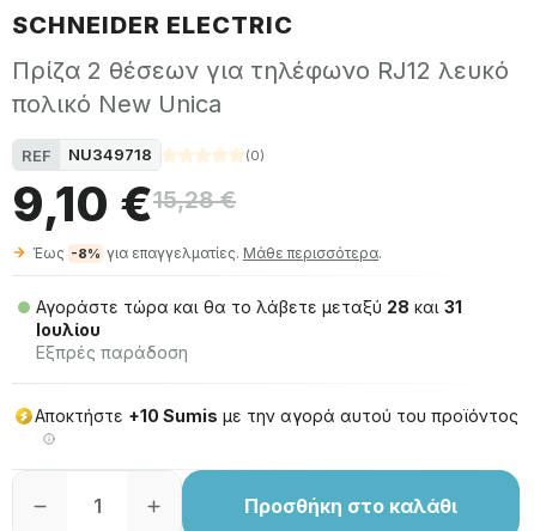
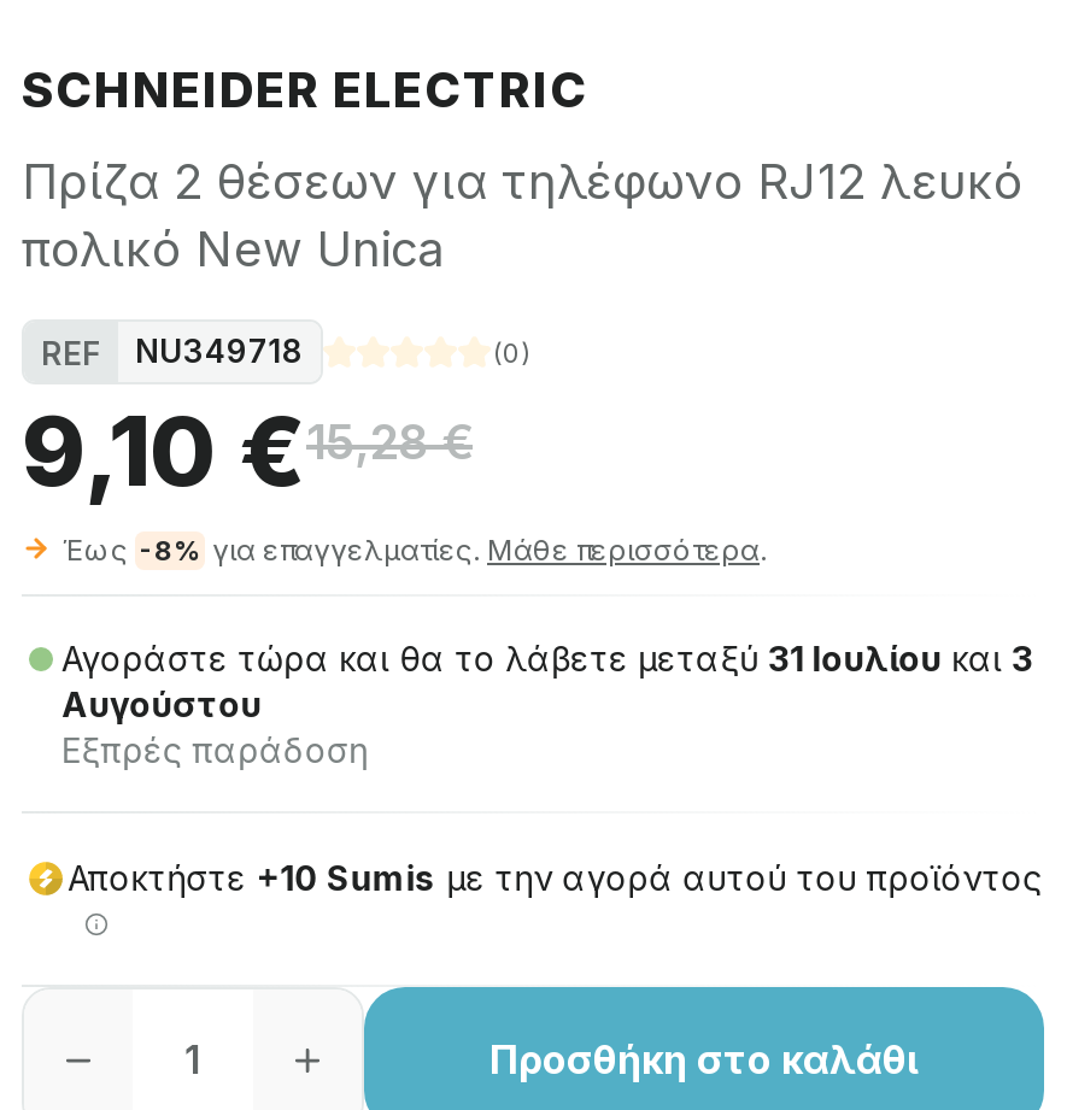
- Αγοράστε τώρα και θα το λάβετε μεταξύ 28 και 31
- Ιουλίου
+ Αγοράστε τώρα και θα το λάβετε μεταξύ 31 Ιουλίου και 3
+ Αυγούστου
